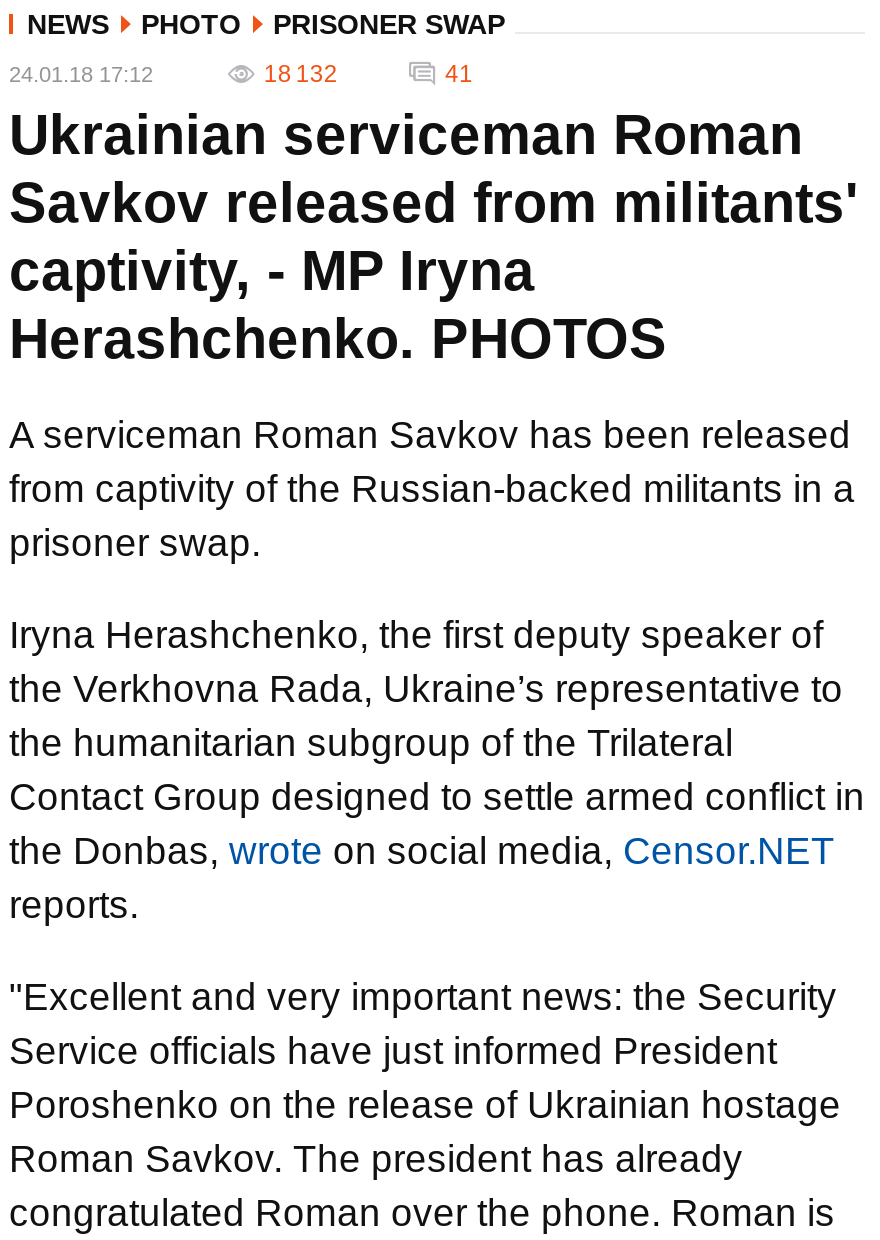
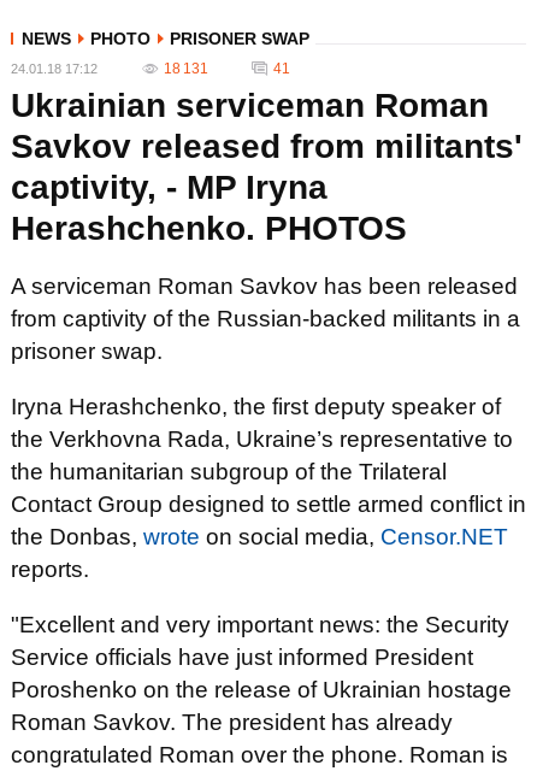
- 18 132
+ 18 131
